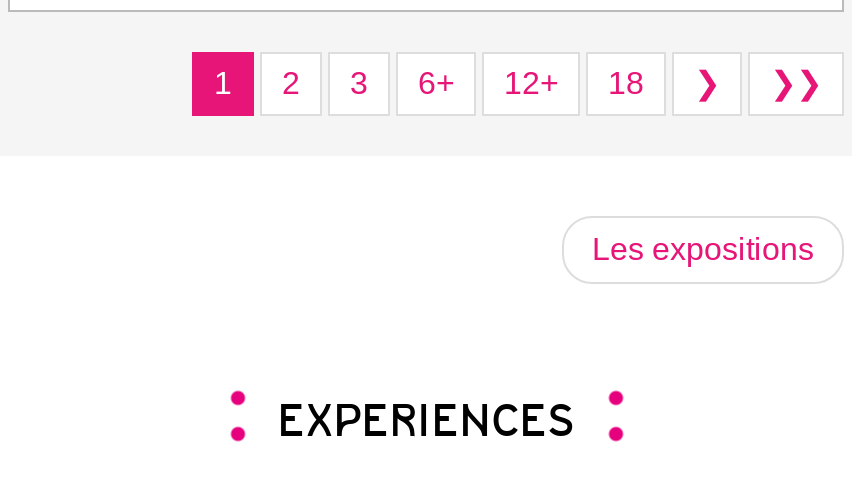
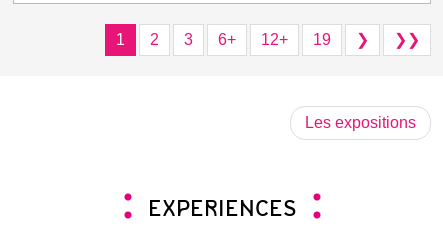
- 18
+ 19
